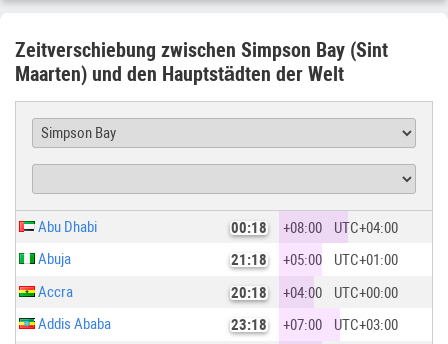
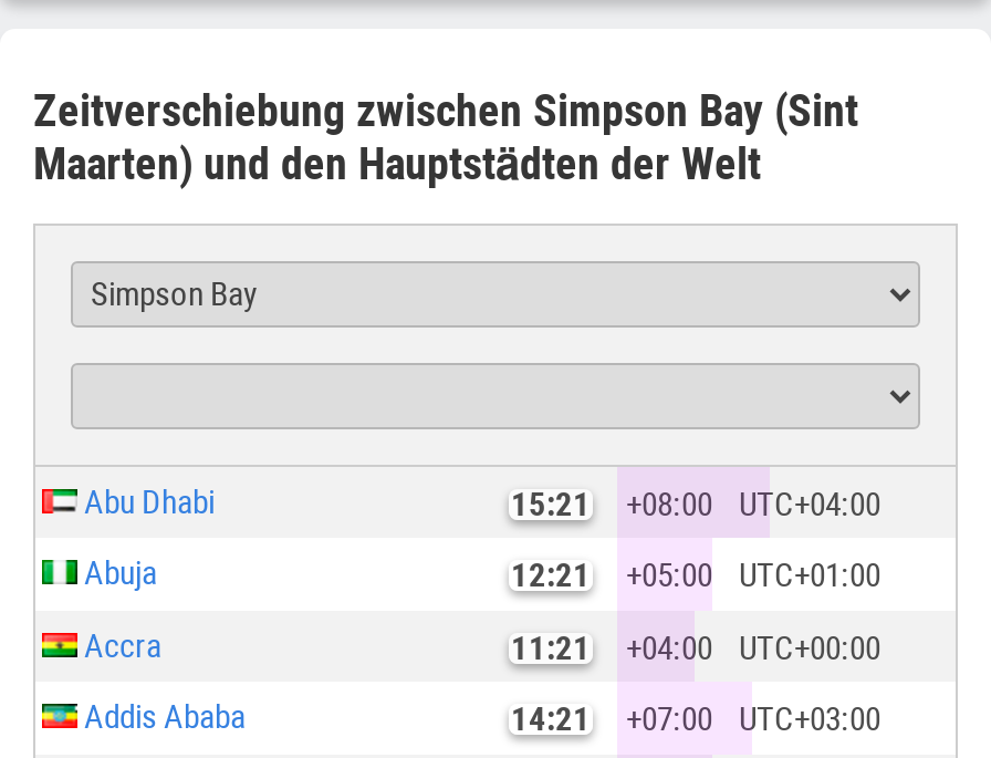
- 00:18 +08:00 UTC+04:00
+ 15:21 +08:00 UTC+04:00

- 21:18 +05:00 UTC+01:00
+ 12:21 +05:00 UTC+01:00

- 20:18 +04:00 UTC+00:00
+ 11:21 +04:00 UTC+00:00

- 23:18 +07:00 UTC+03:00
+ 14:21 +07:00 UTC+03:00
